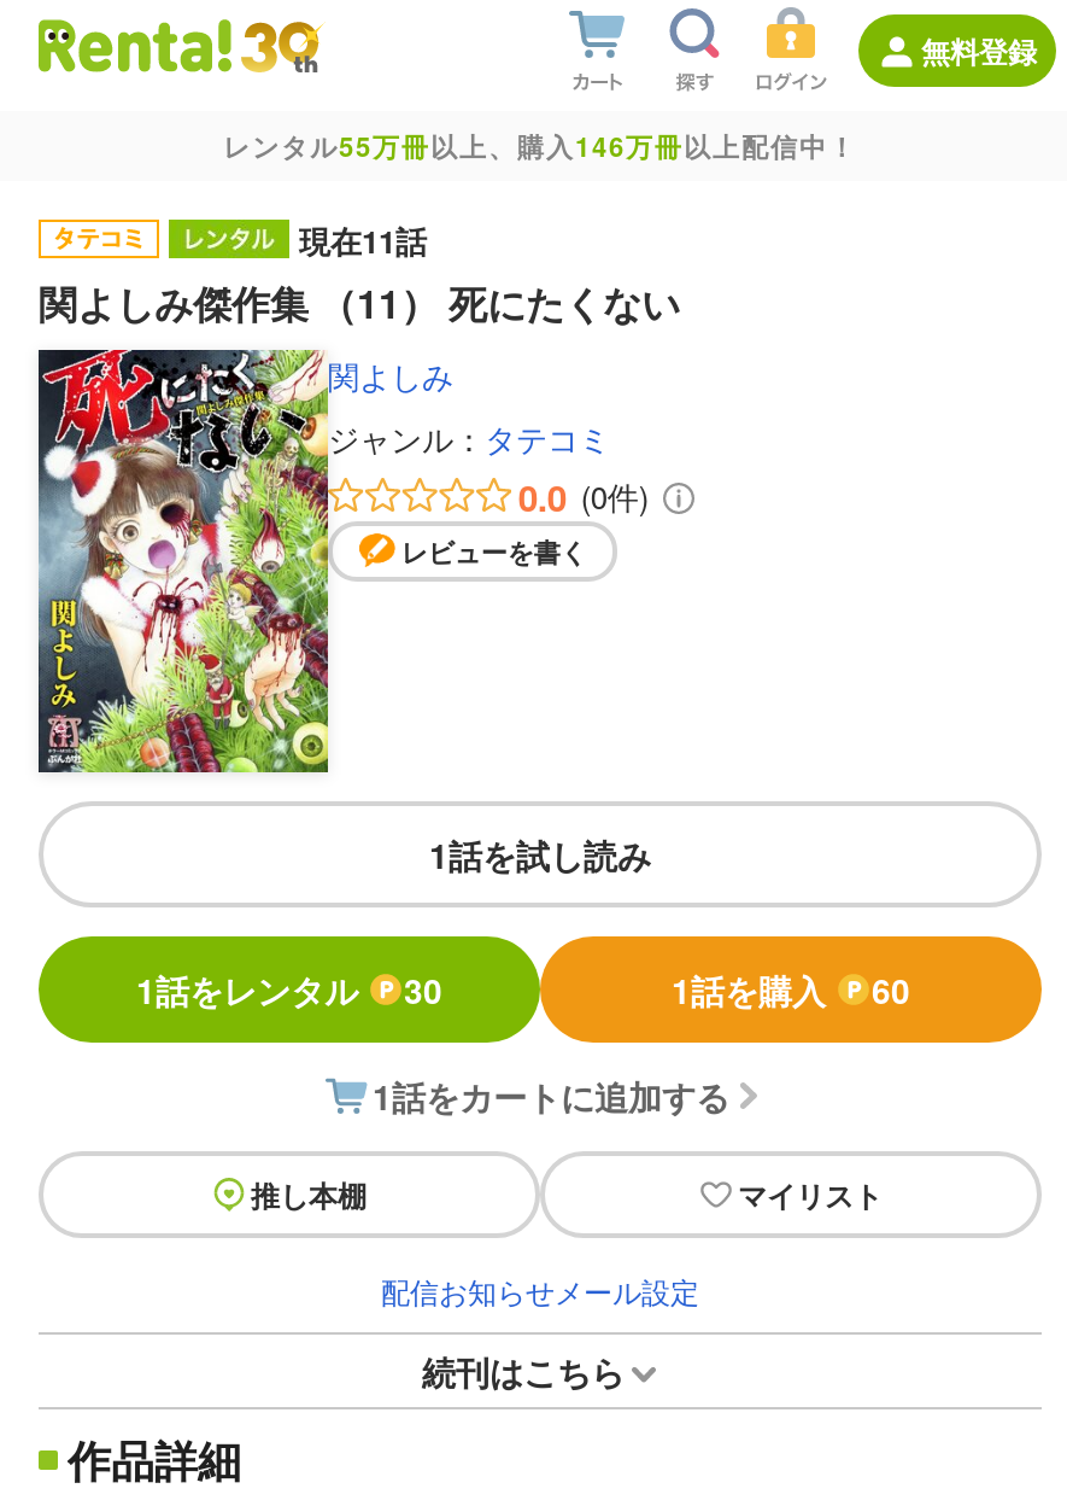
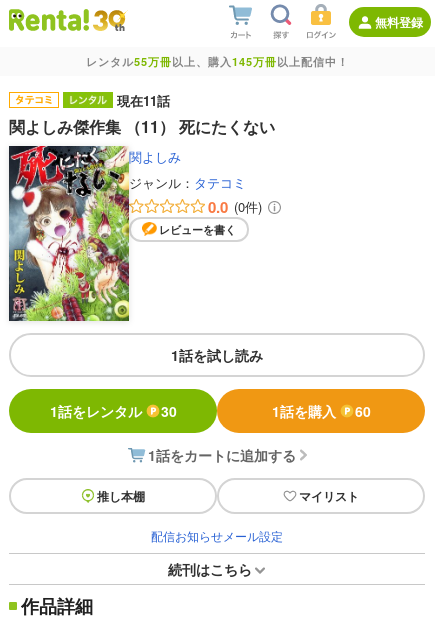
- レンタル55万冊以上、購入146万冊以上配信中！
+ レンタル55万冊以上、購入145万冊以上配信中！
